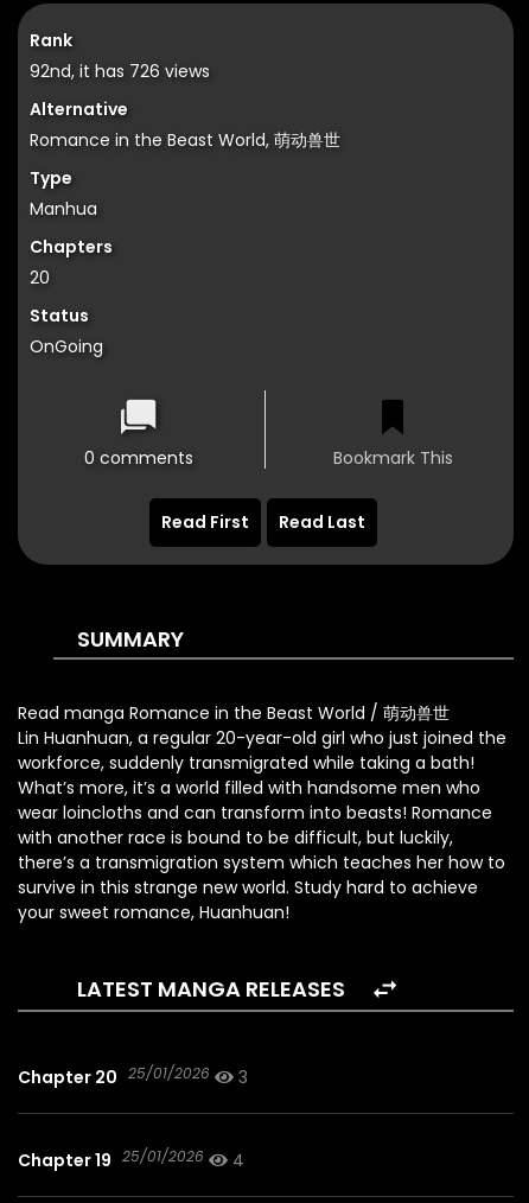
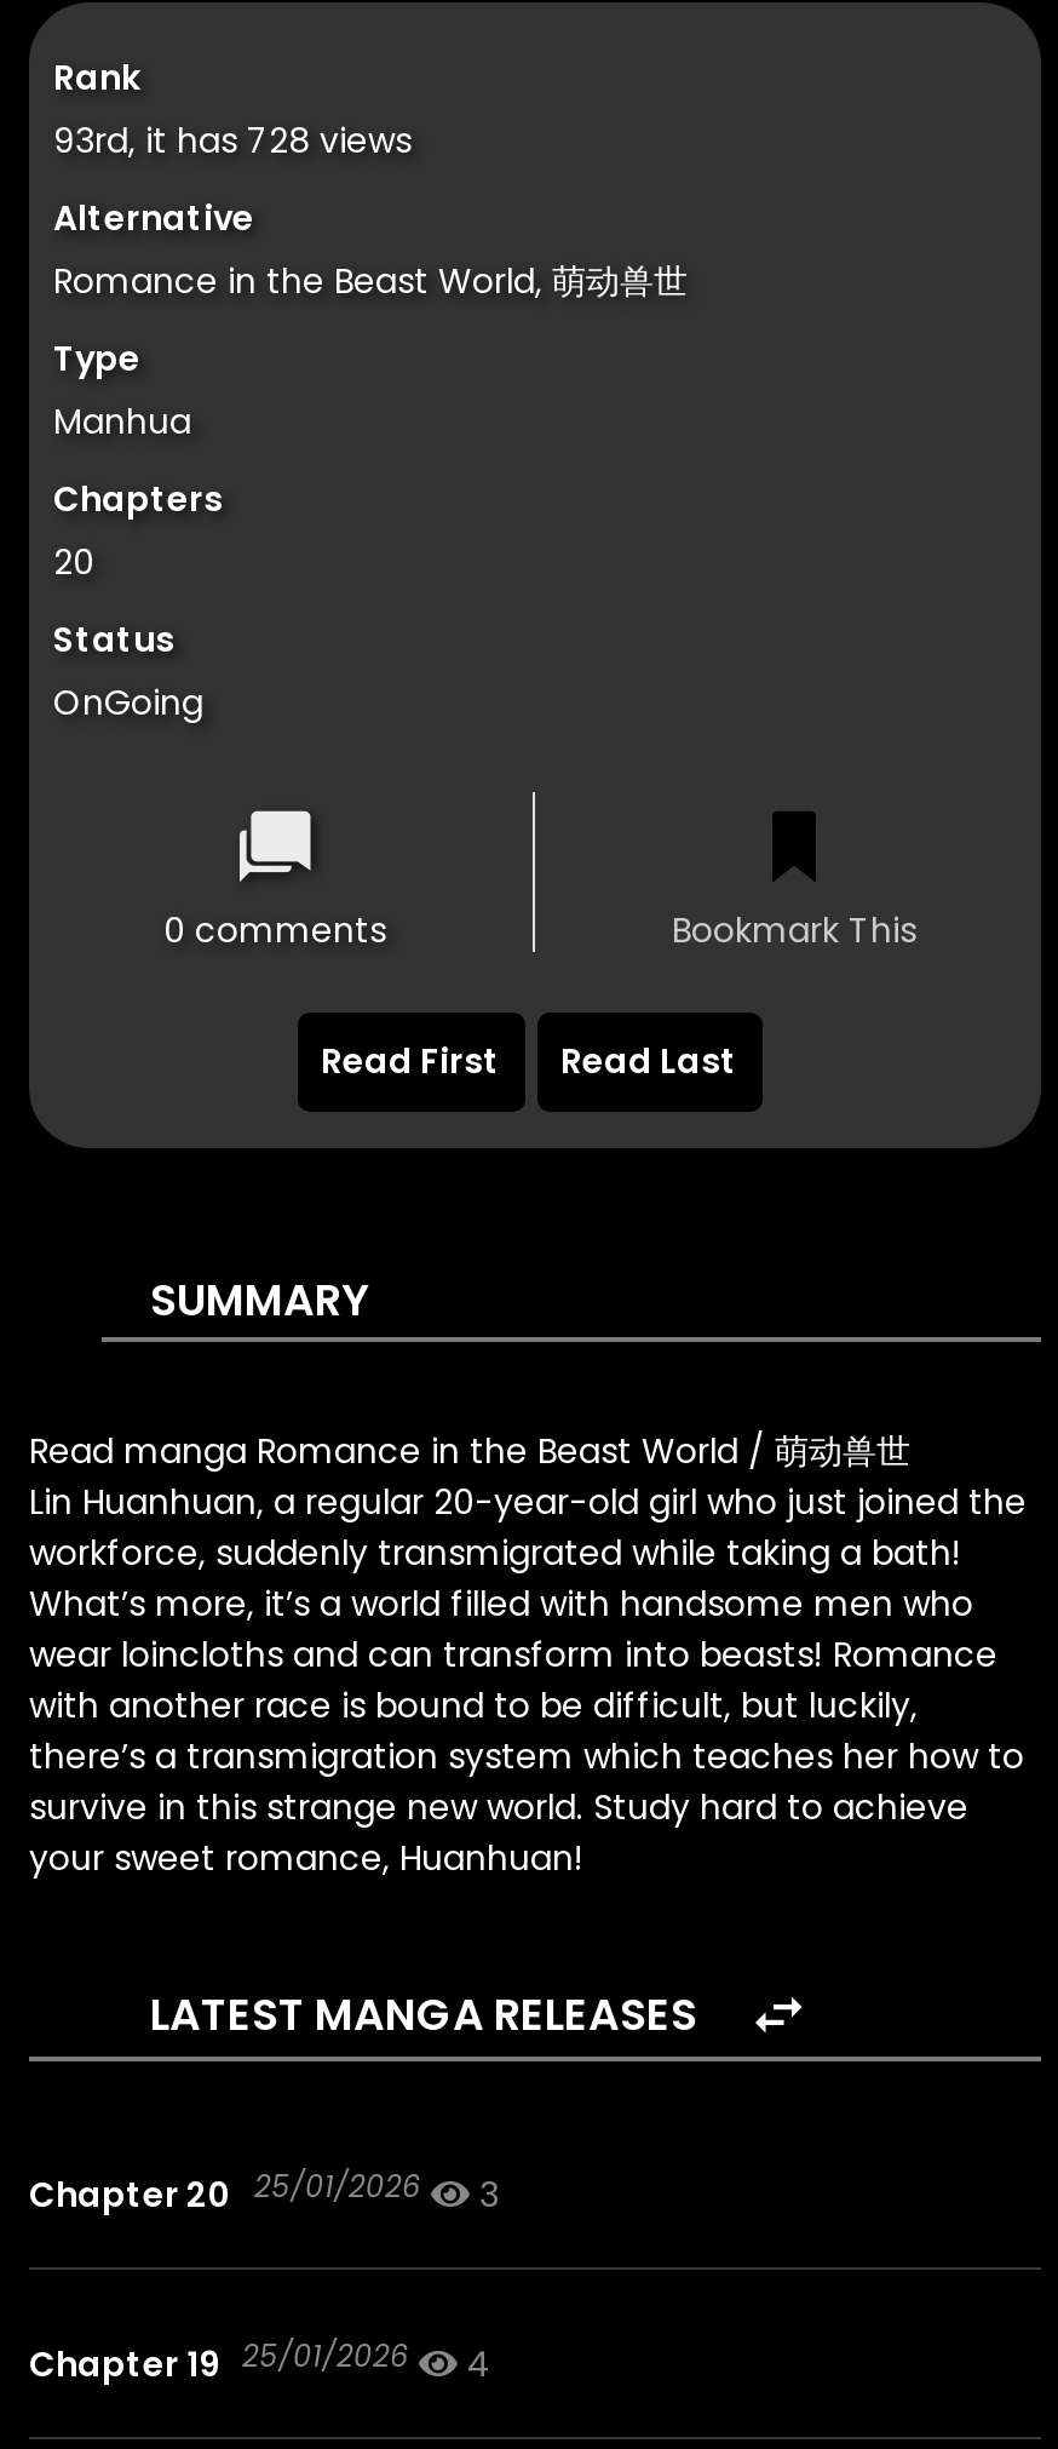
- 92nd, it has 726 views
+ 93rd, it has 728 views
